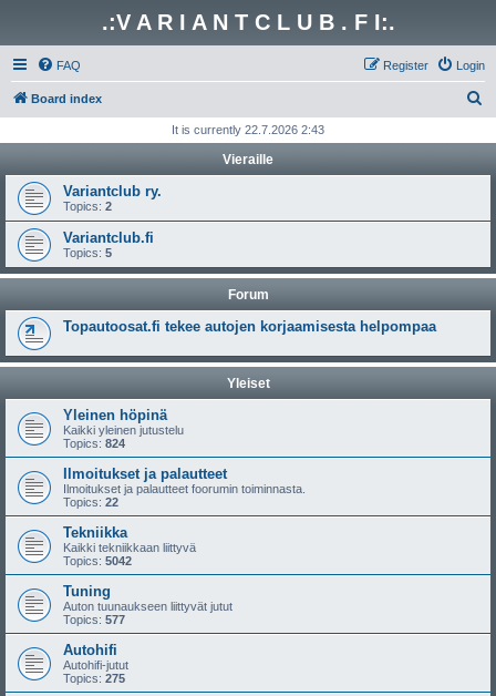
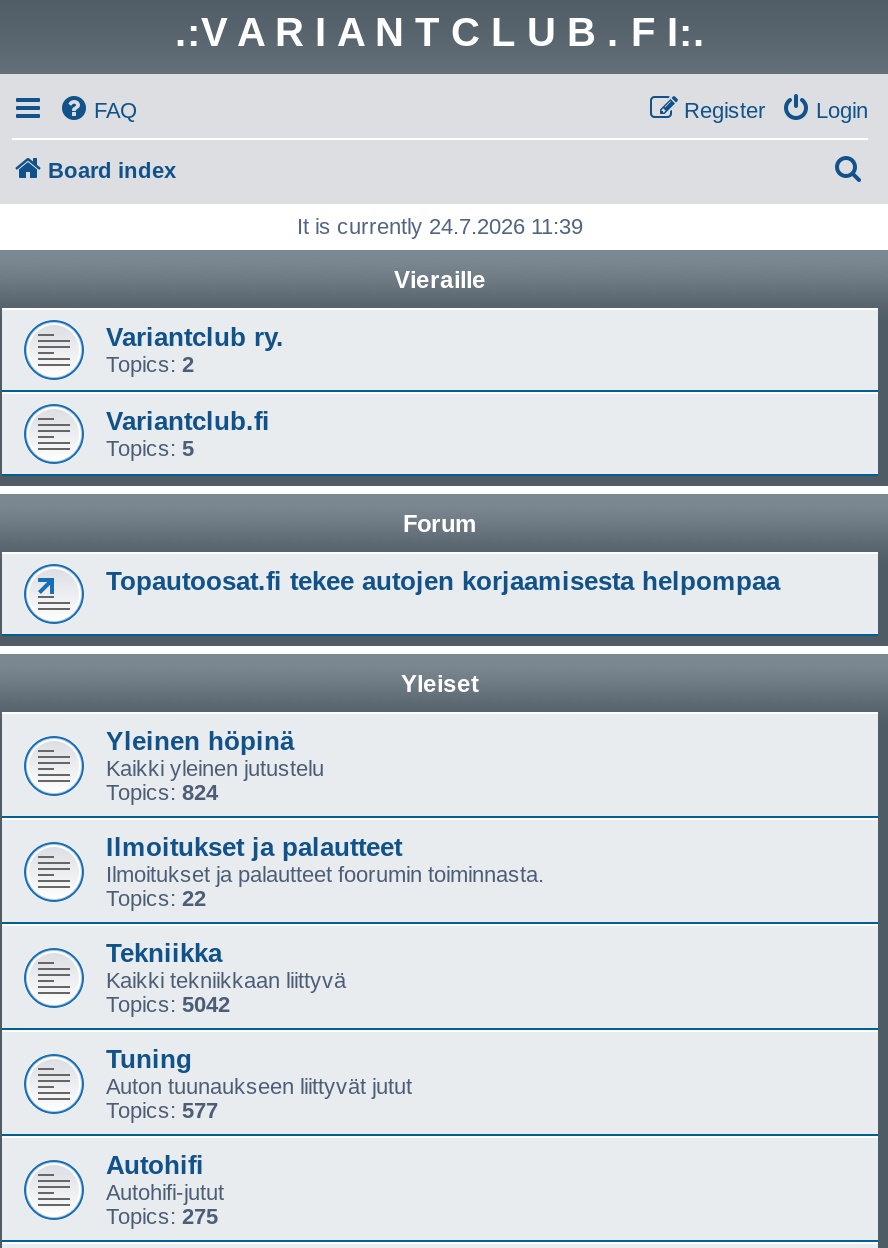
- It is currently 22.7.2026 2:43
+ It is currently 24.7.2026 11:39
